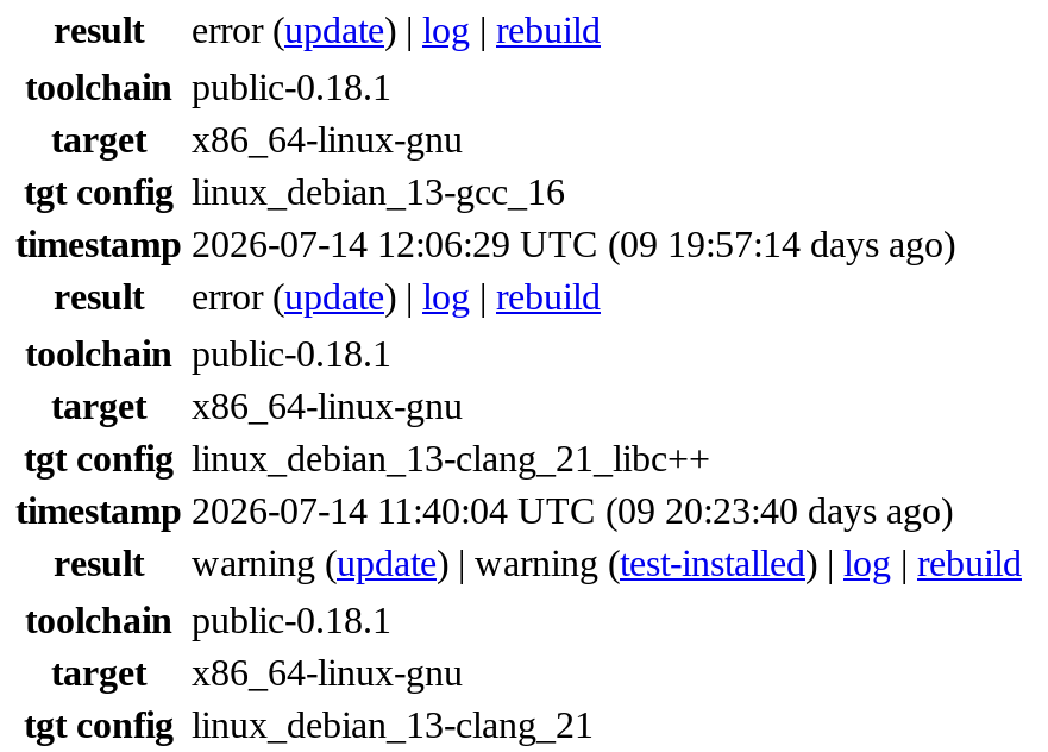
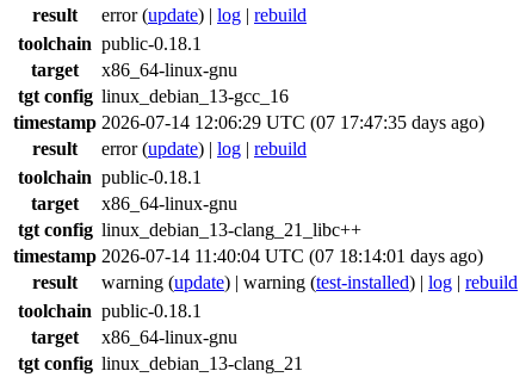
- timestamp 2026-07-14 12:06:29 UTC (09 19:57:14 days ago)
+ timestamp 2026-07-14 12:06:29 UTC (07 17:47:35 days ago)

- timestamp 2026-07-14 11:40:04 UTC (09 20:23:40 days ago)
+ timestamp 2026-07-14 11:40:04 UTC (07 18:14:01 days ago)
